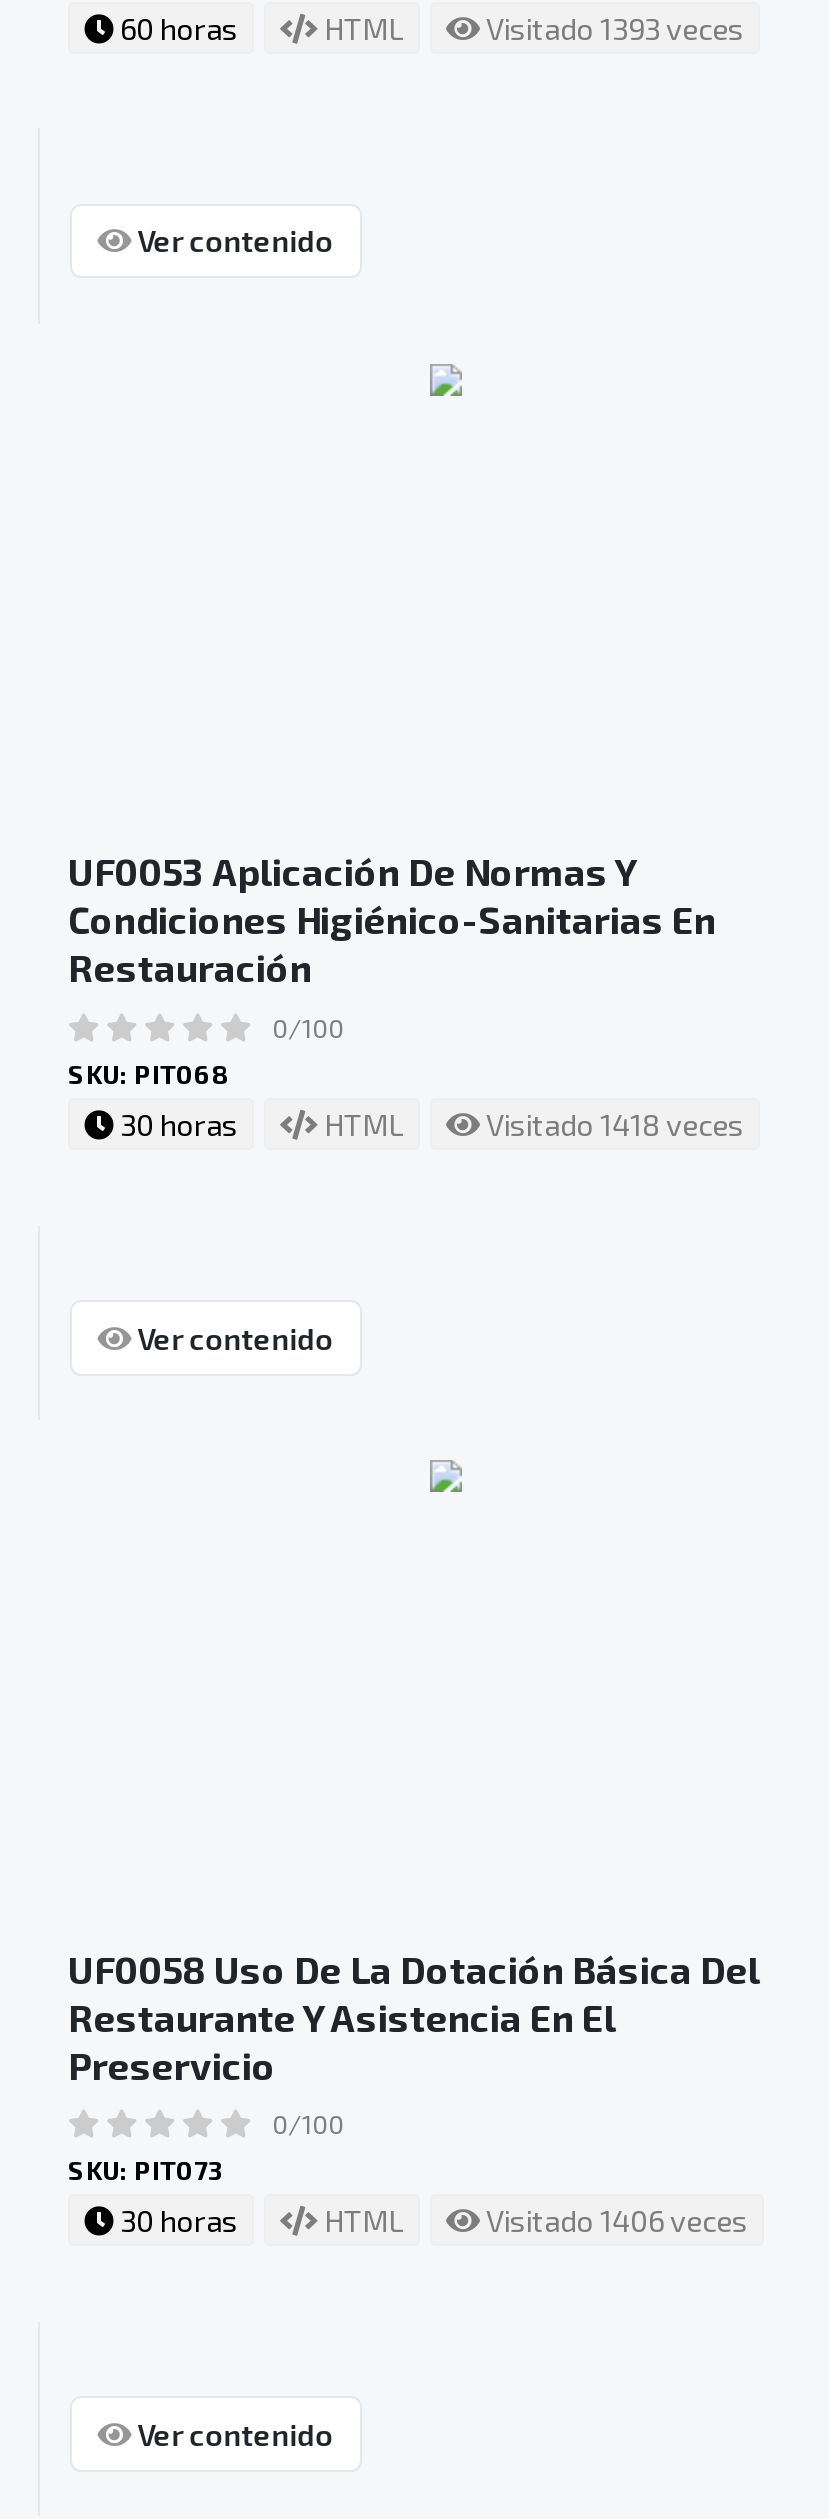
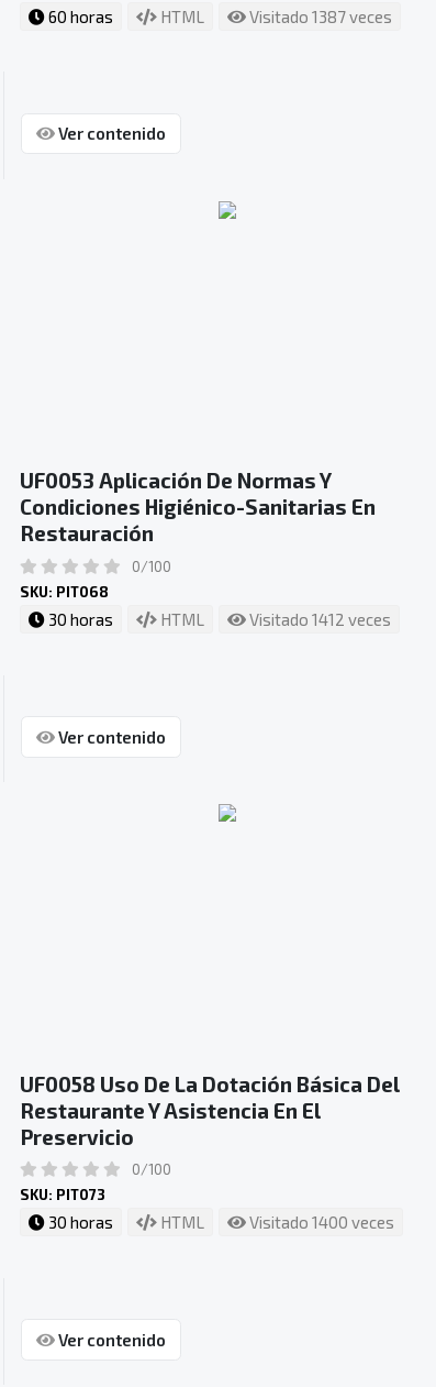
- Visitado 1393 veces
+ Visitado 1387 veces

- Visitado 1418 veces
+ Visitado 1412 veces

- Visitado 1406 veces
+ Visitado 1400 veces
